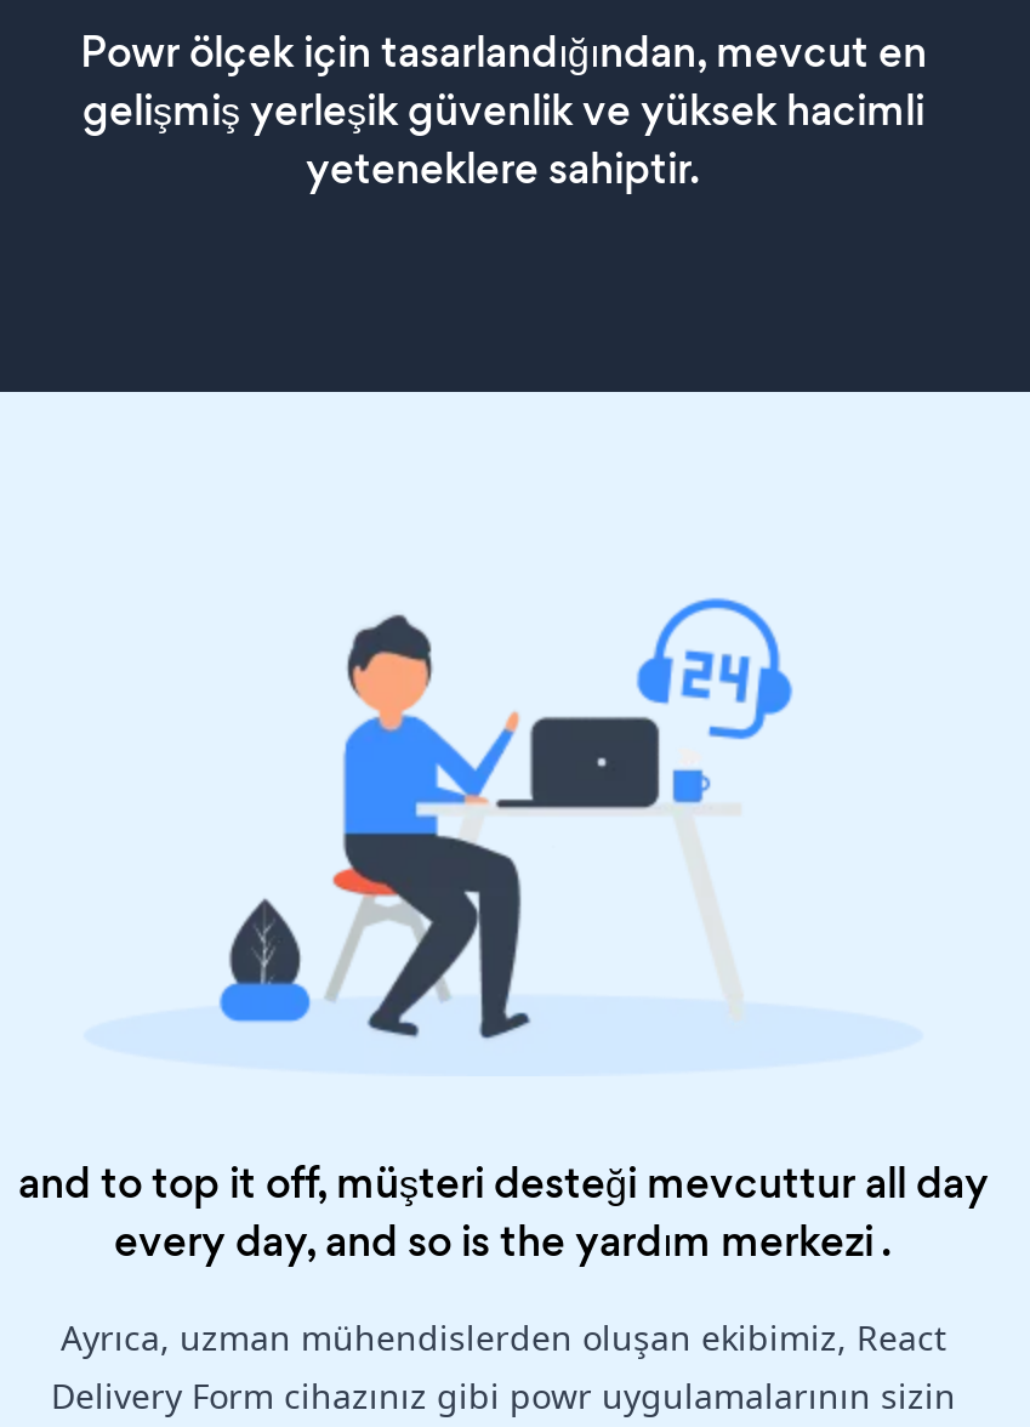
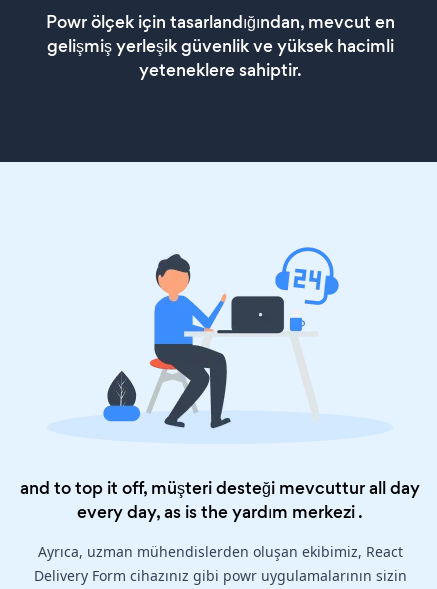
- every day, and so is the yardım merkezi.
+ every day, as is the yardım merkezi.
